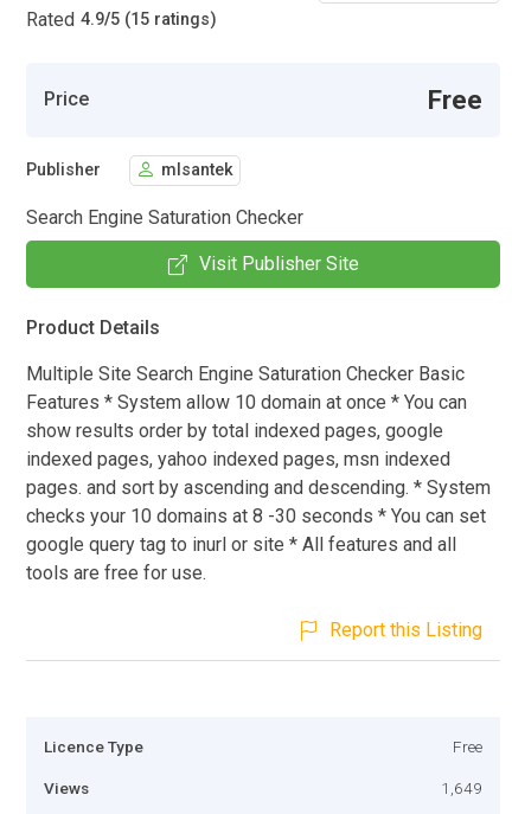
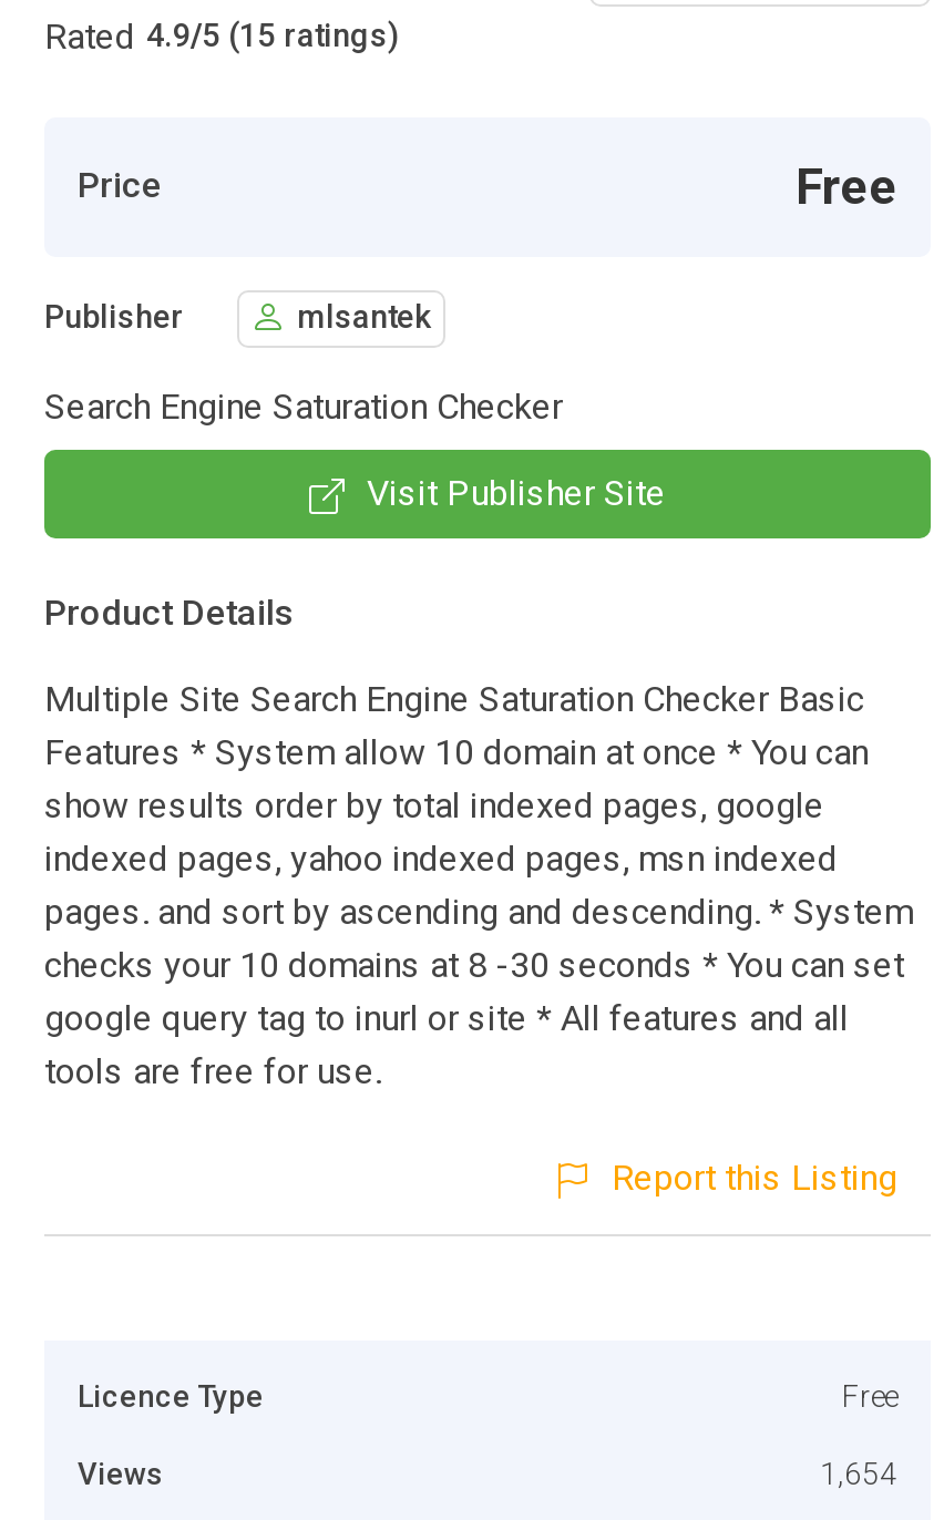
- 1,649
+ 1,654
